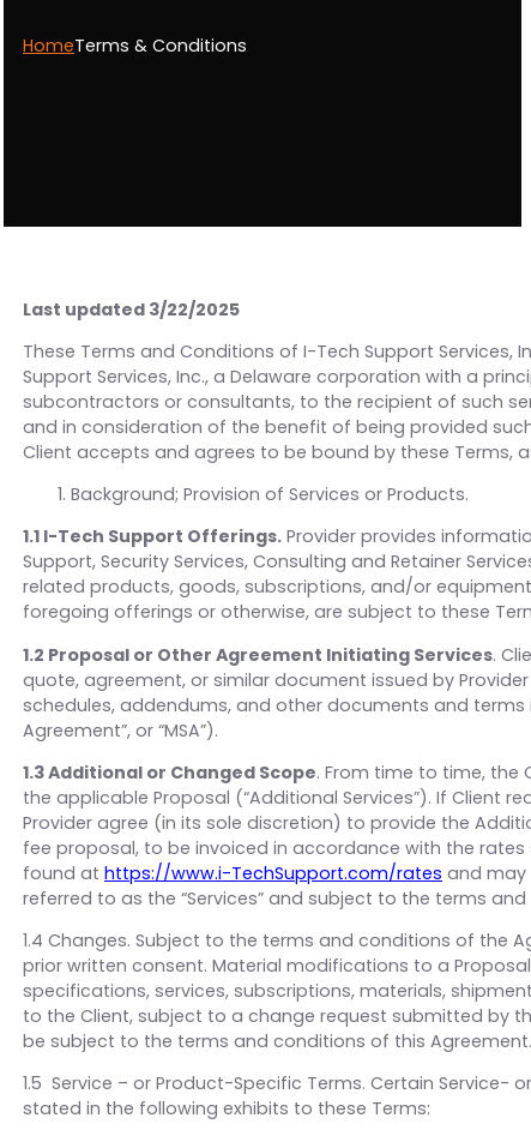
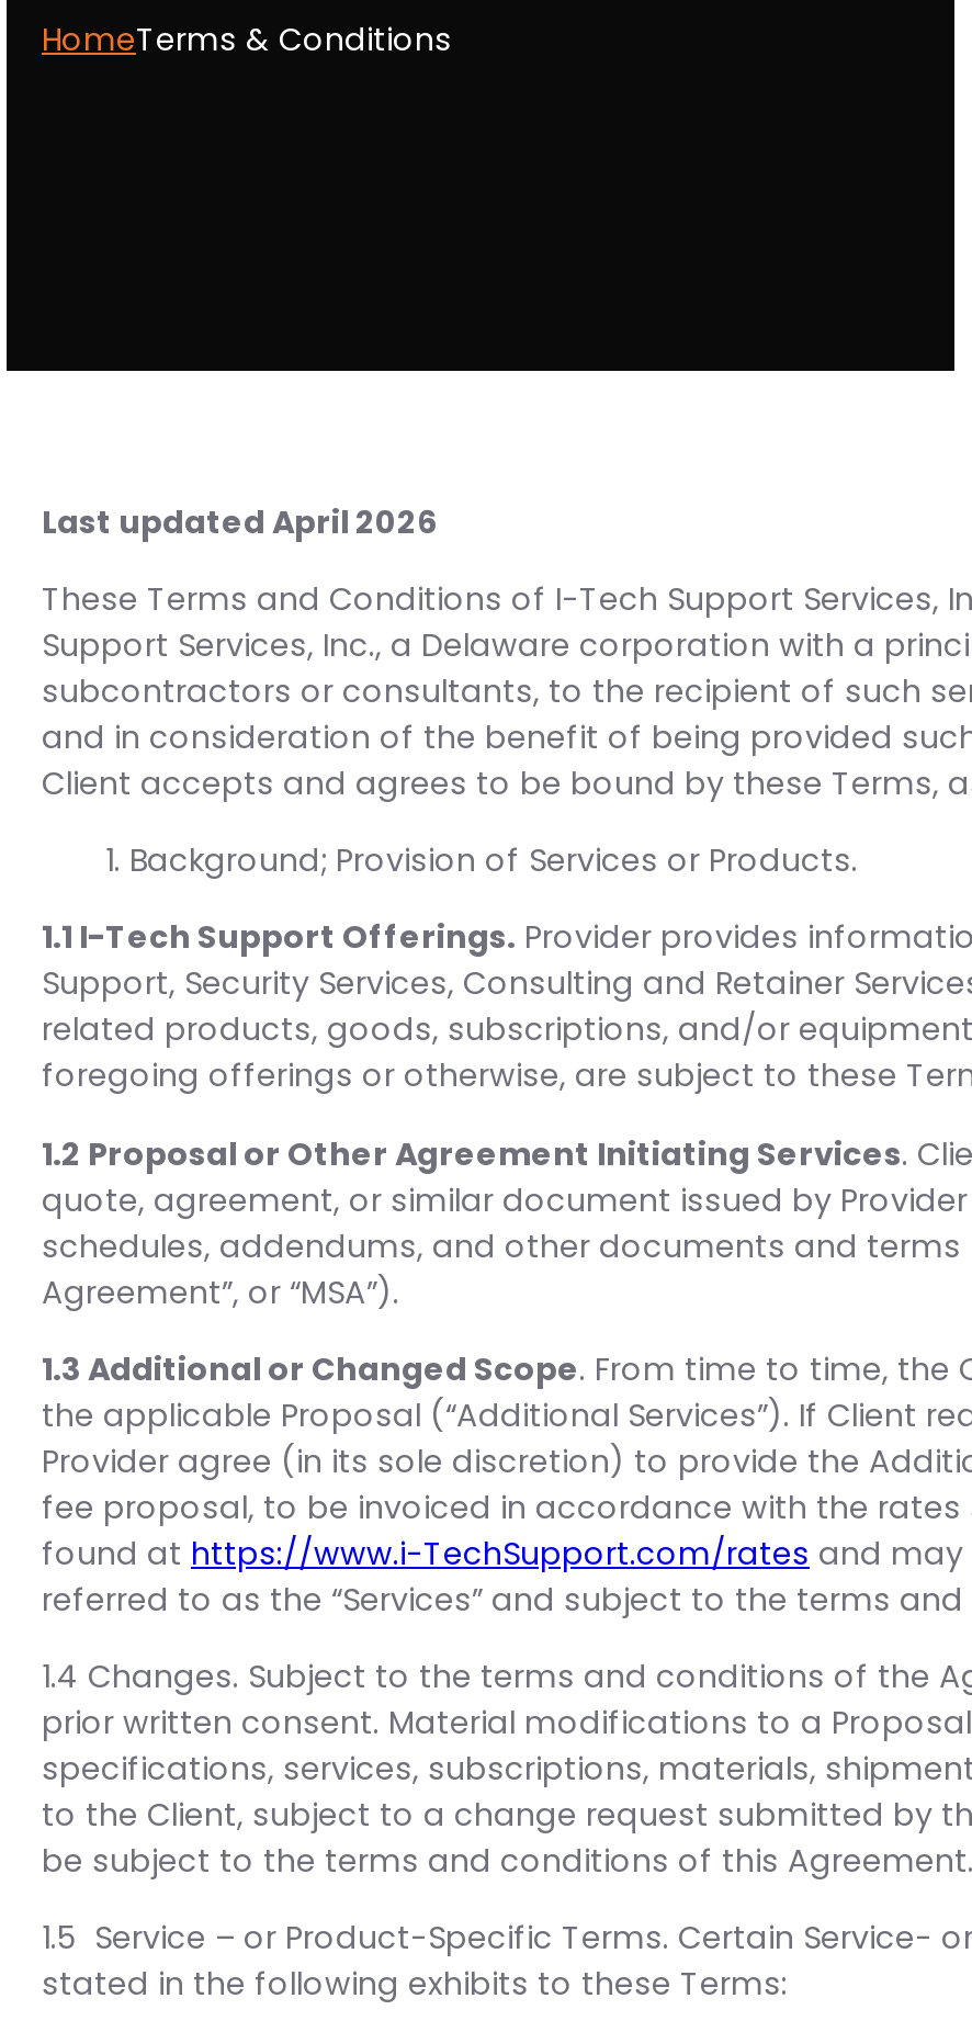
- Last updated 3/22/2025
+ Last updated April 2026
